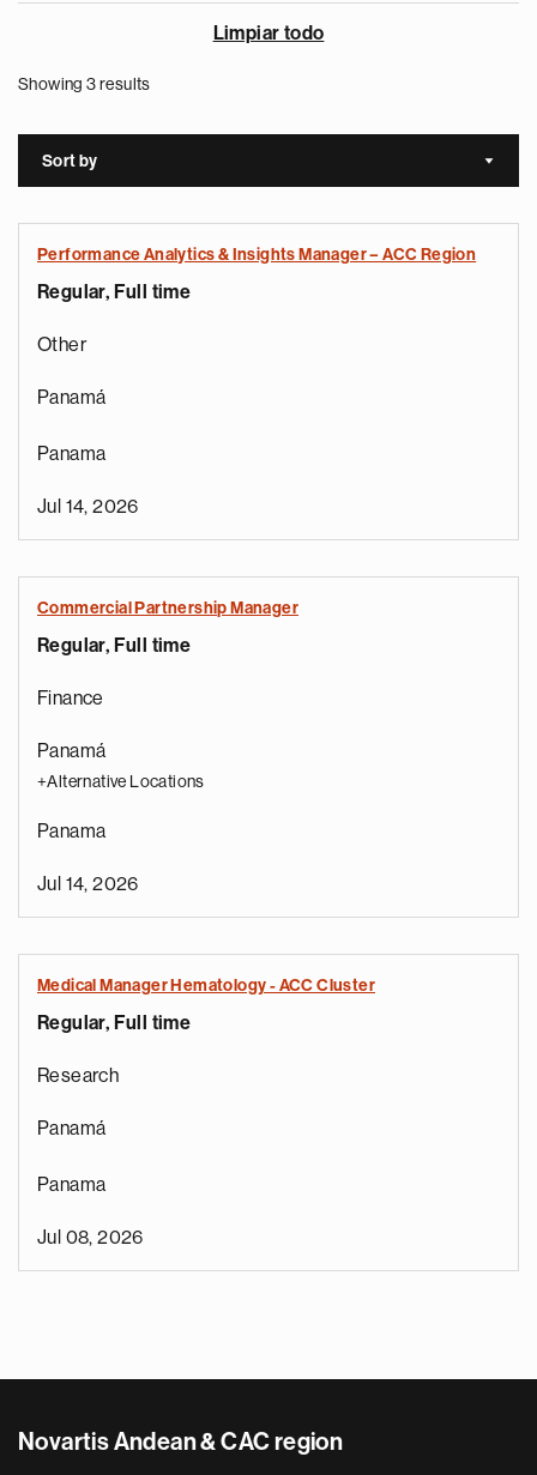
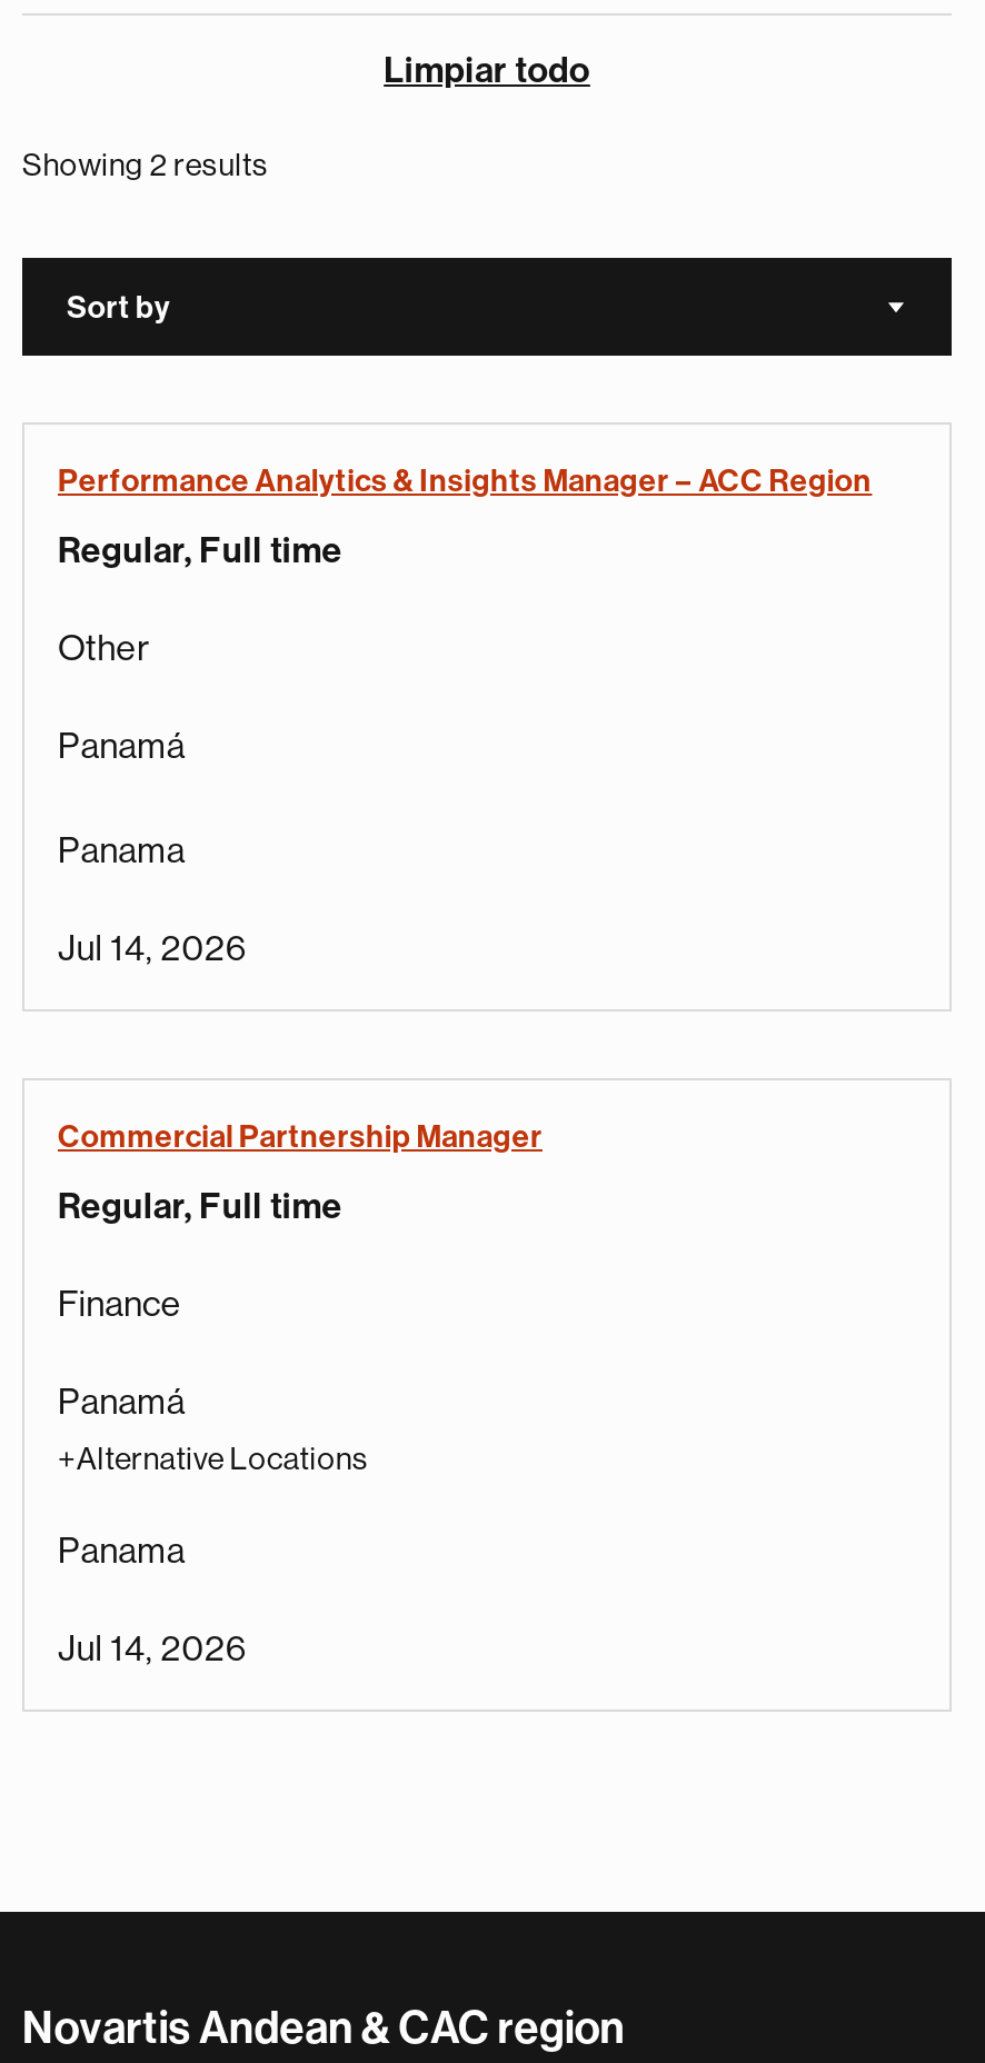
- Showing 3 results
+ Showing 2 results

- Medical Manager Hematology - ACC Cluster
- Regular, Full time
- Research
- Panamá
- Panama
- Jul 08, 2026
